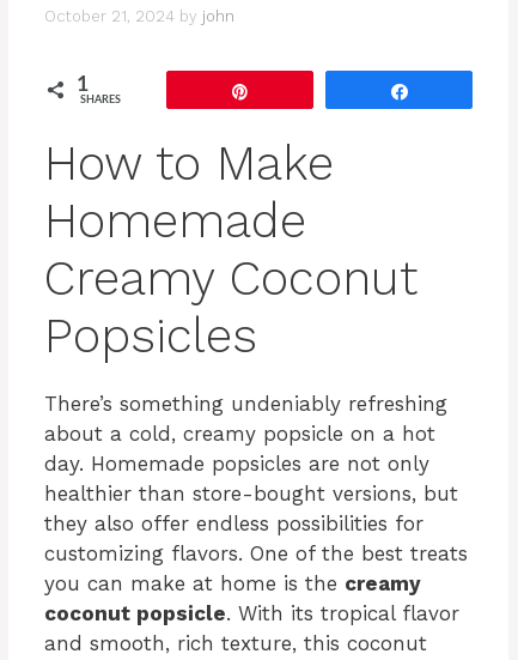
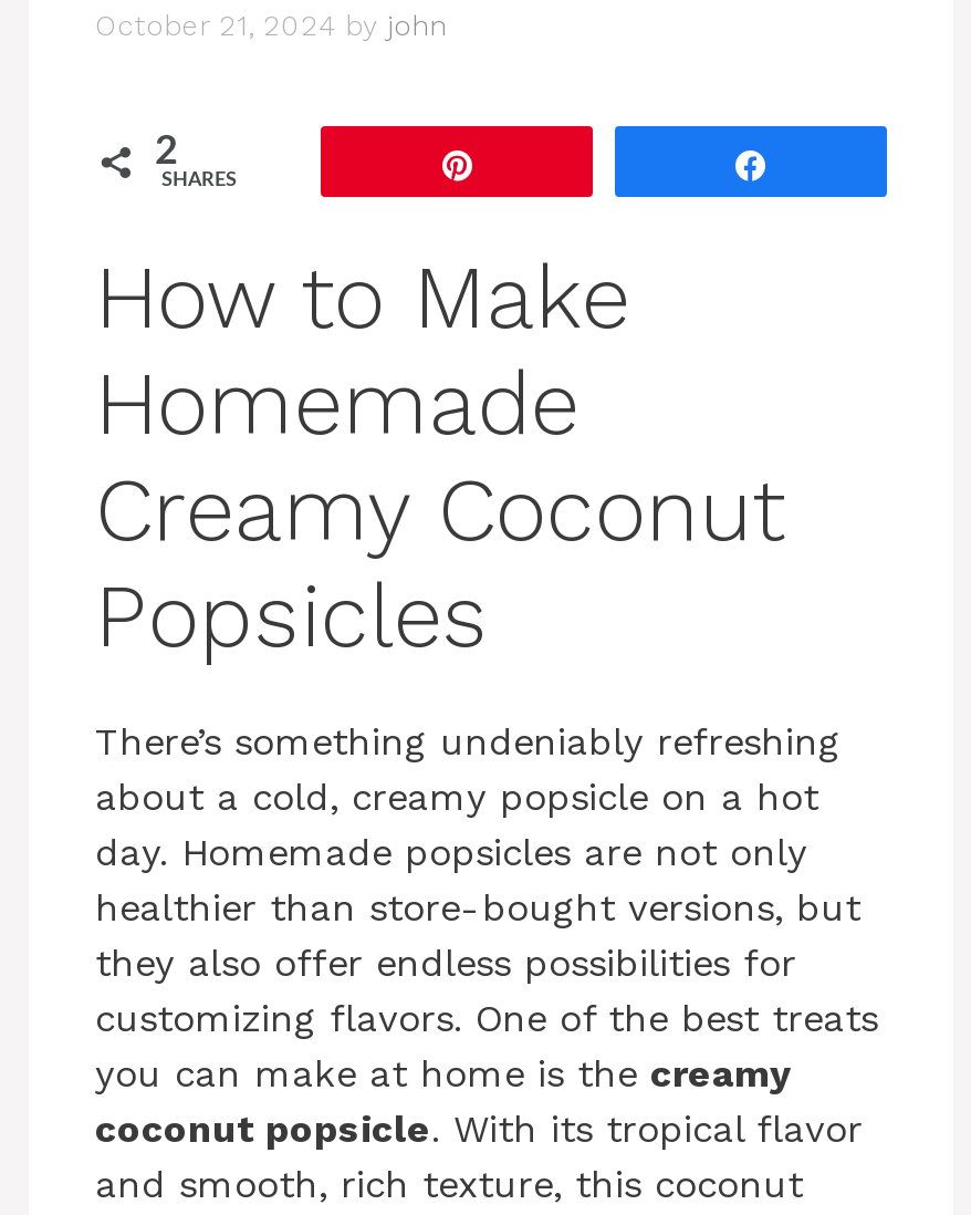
- 1
+ 2
